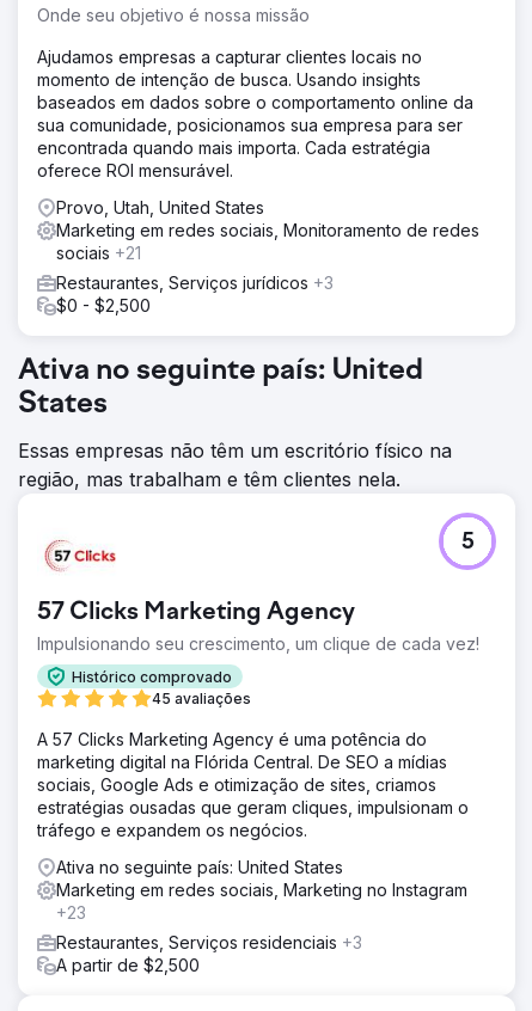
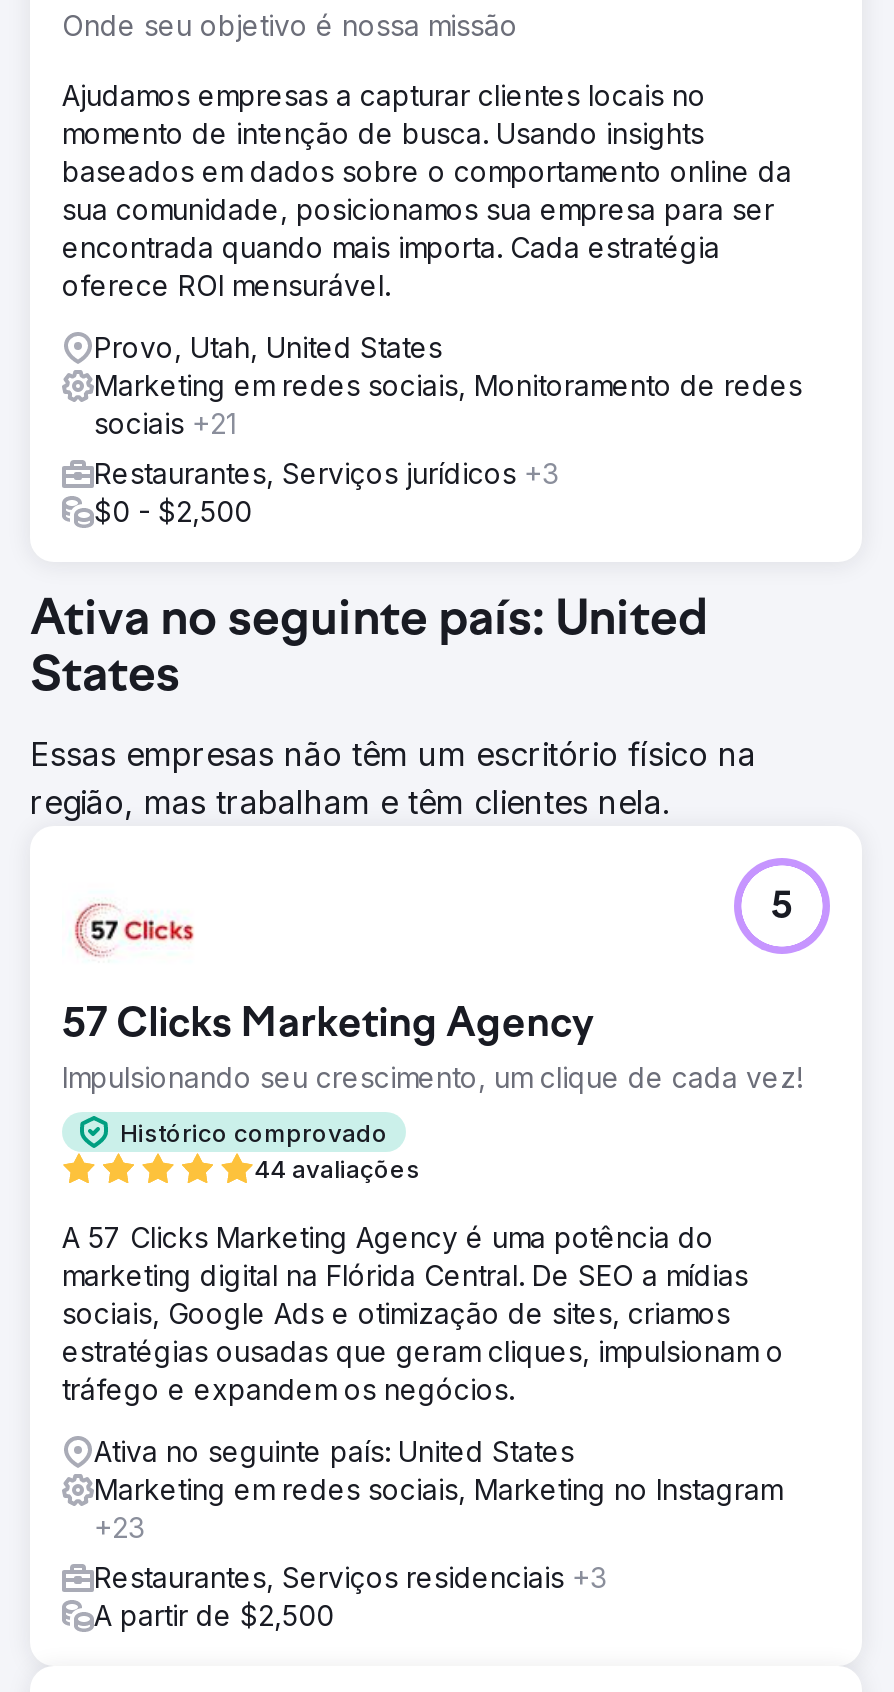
- 45 avaliações
+ 44 avaliações
